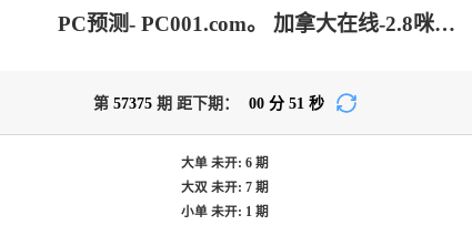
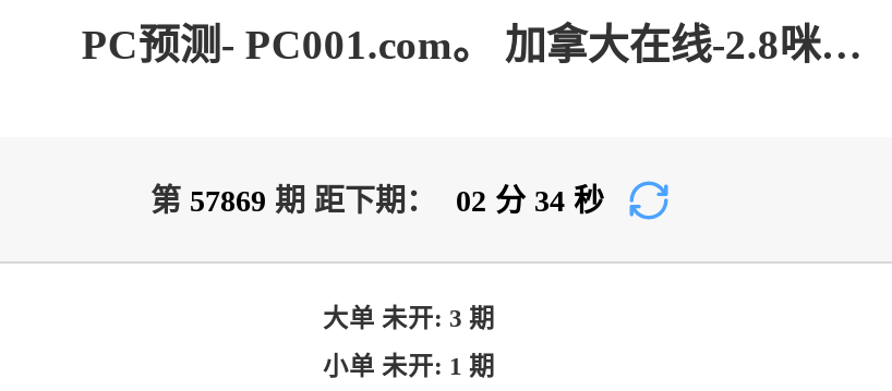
- 第57375期 距下期： 00分 51秒
+ 第57869期 距下期： 02分 34秒

- 大单未开: 6期
- 大双未开: 7期
+ 大单未开: 3期
